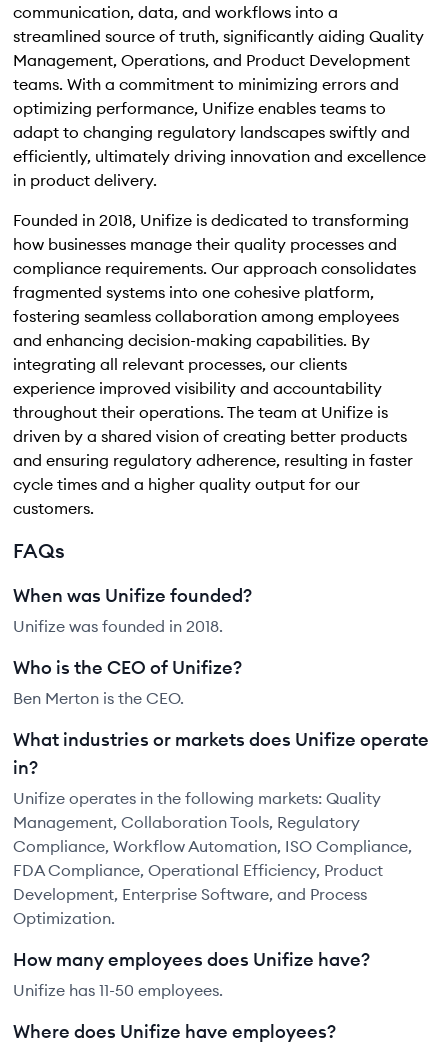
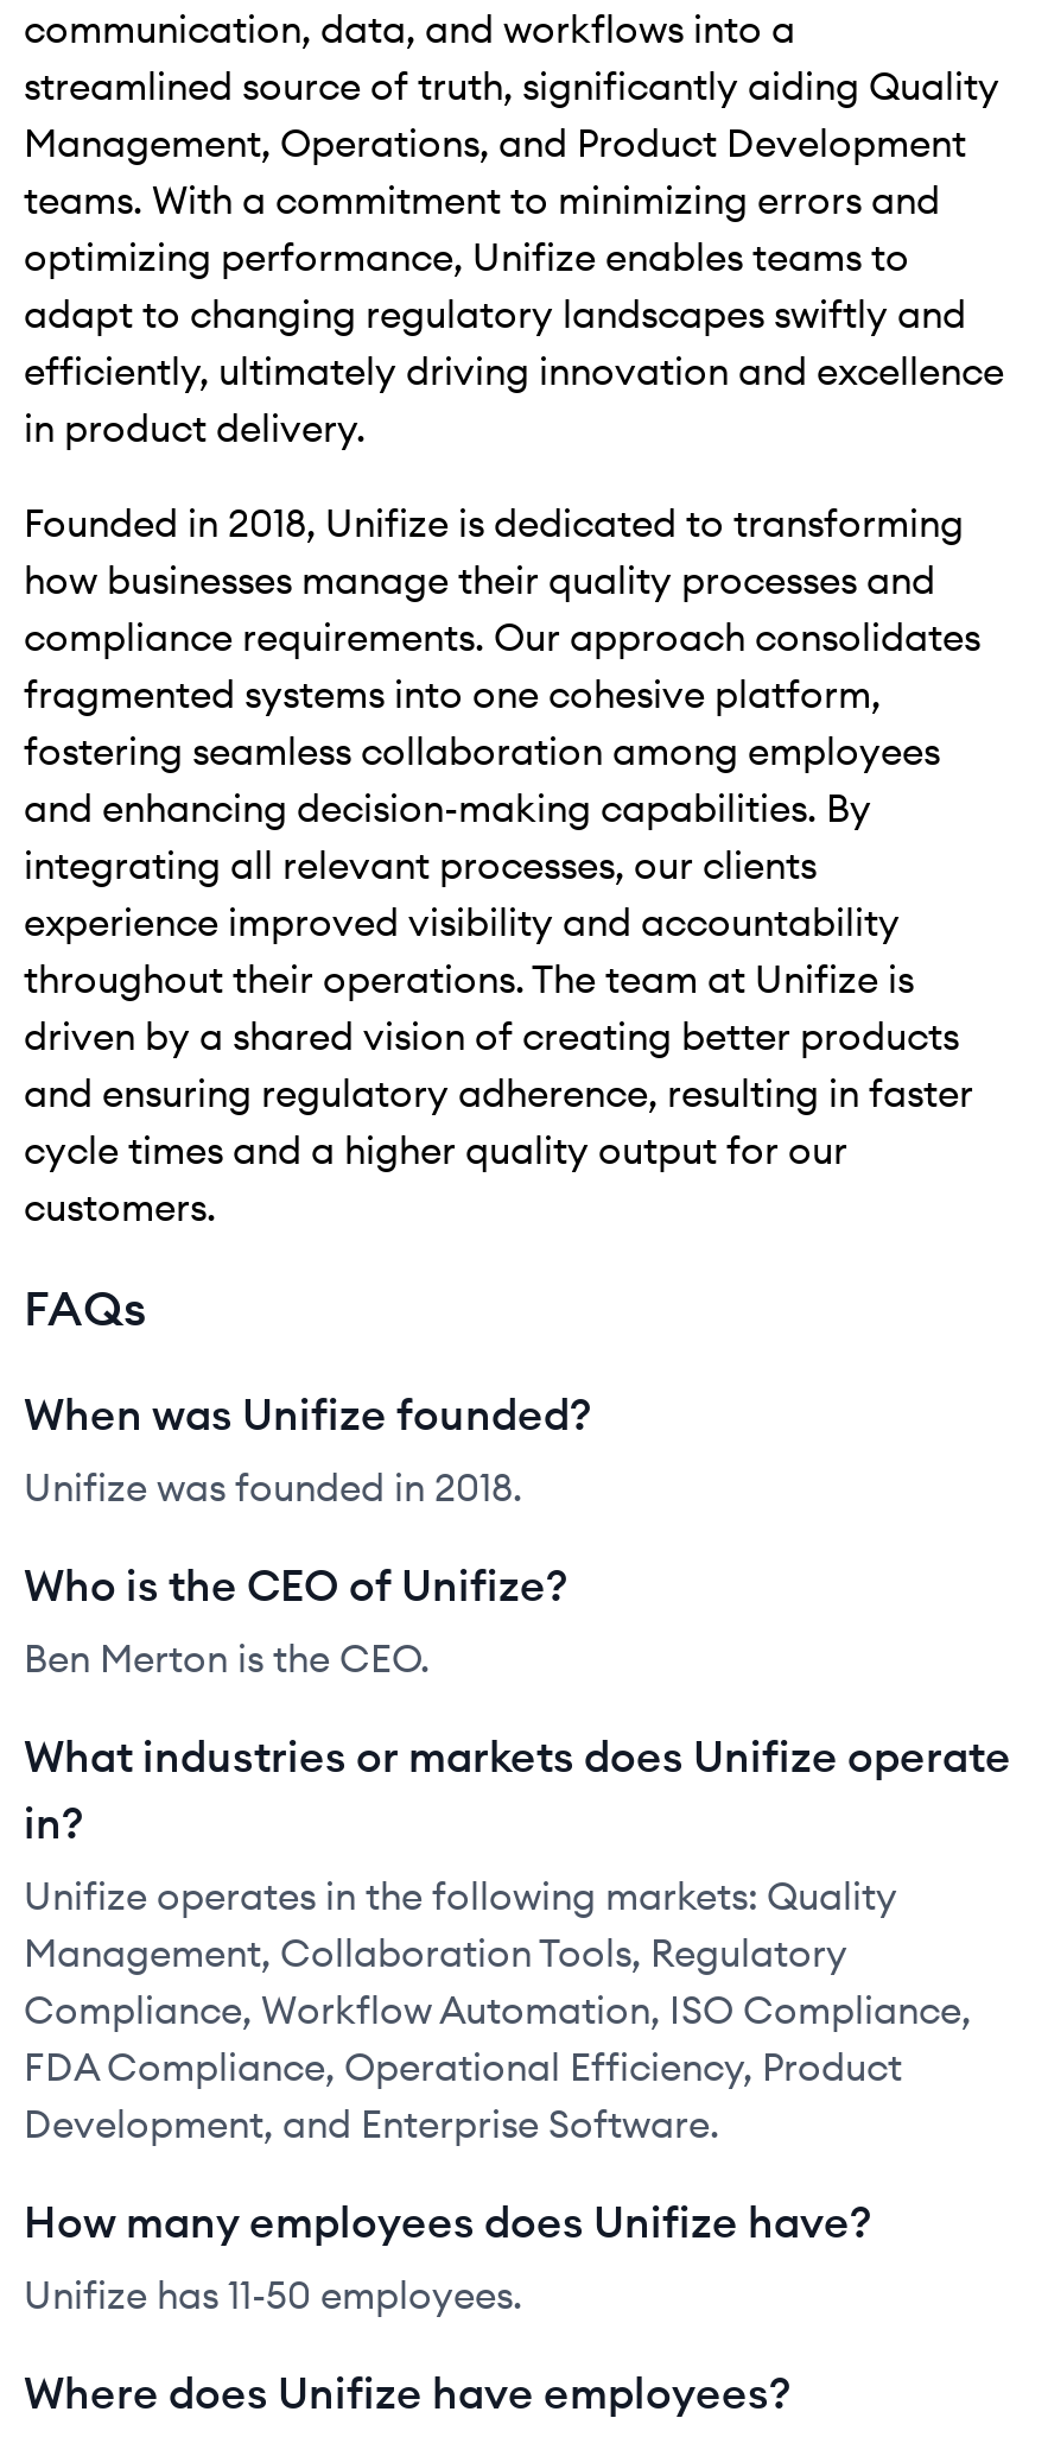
- Development, Enterprise Software, and Process
- Optimization.
+ Development, and Enterprise Software.
